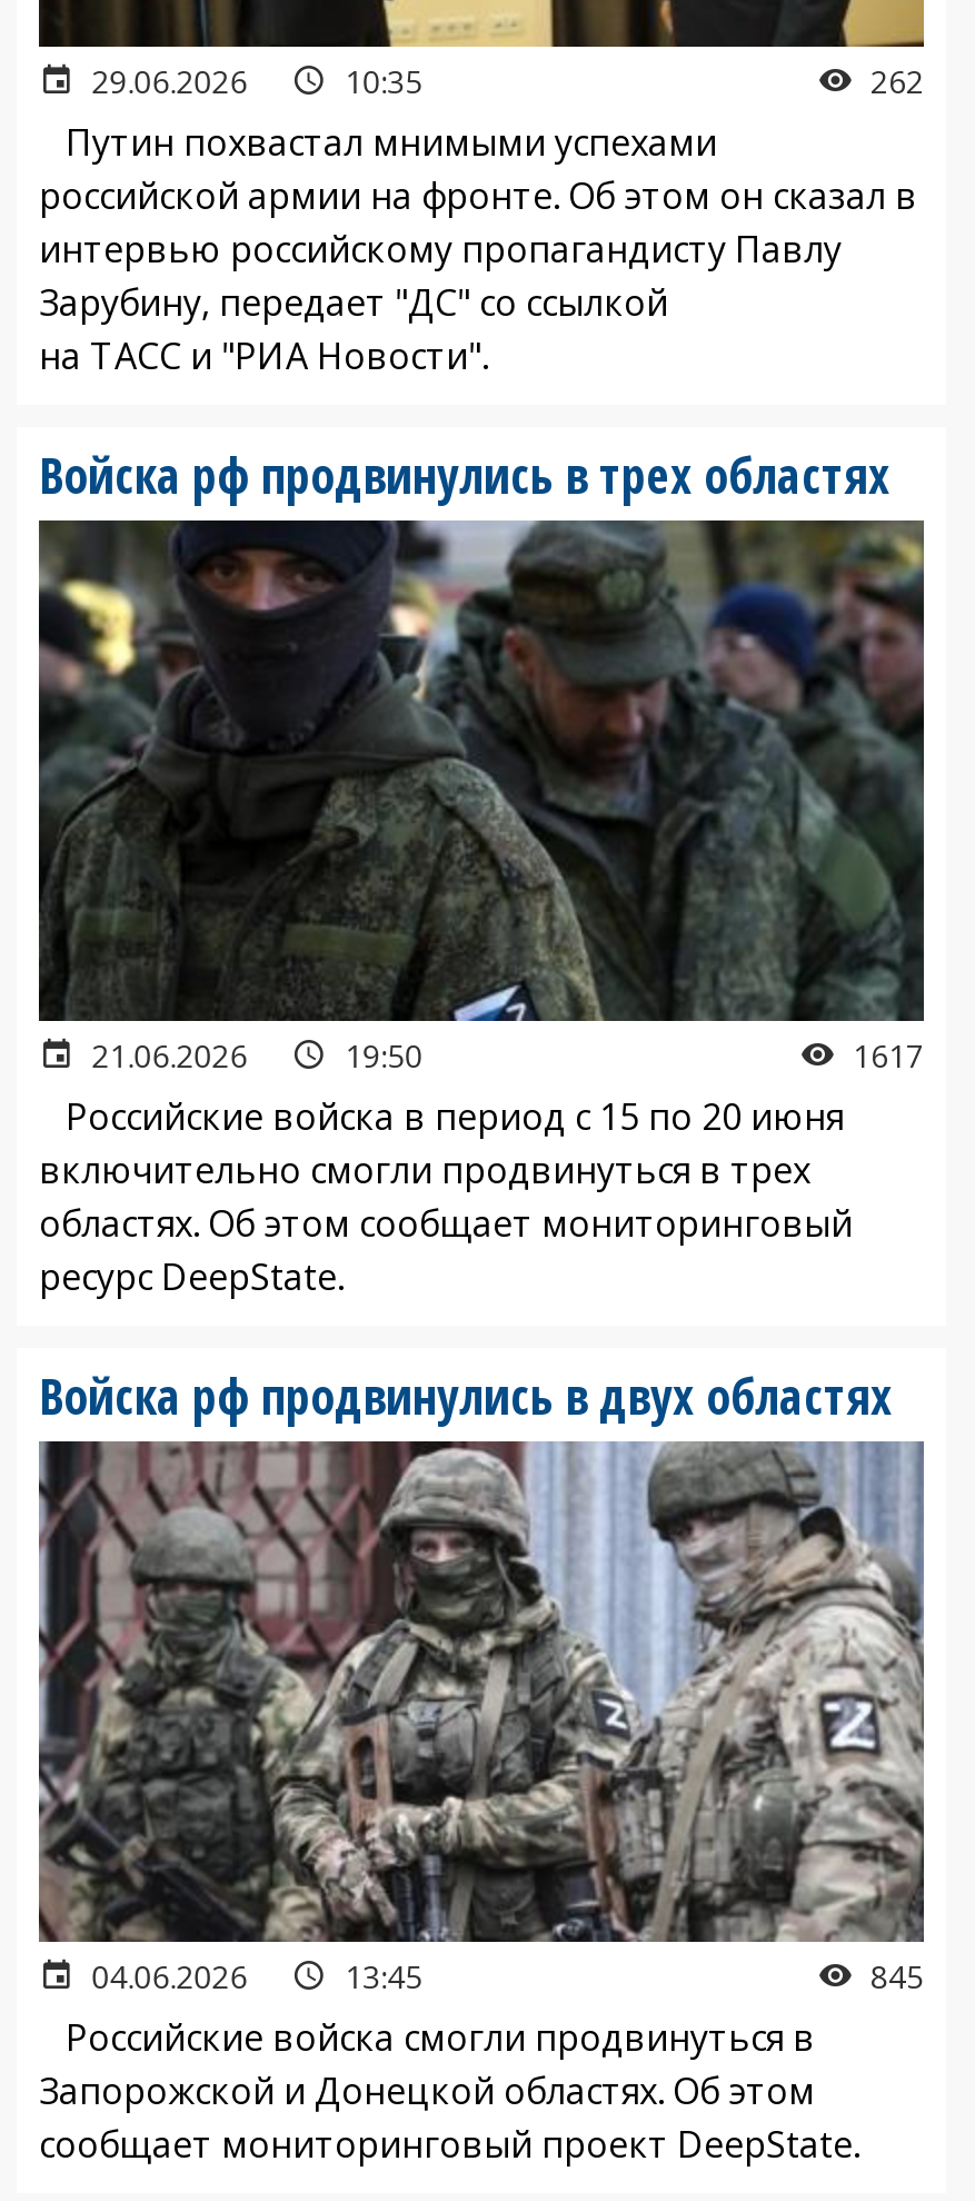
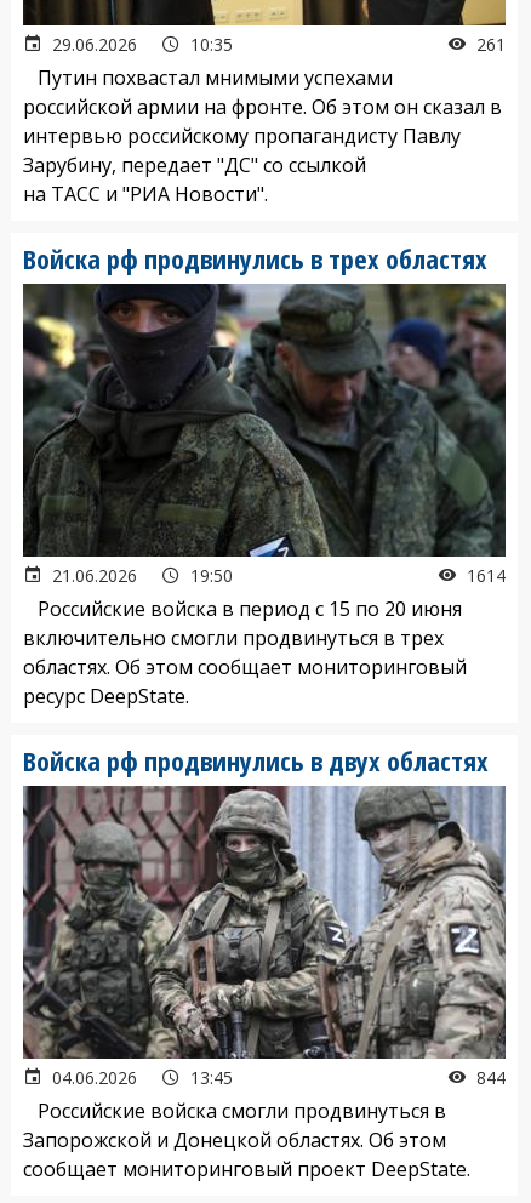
- 262
+ 261

- 1617
+ 1614

- 845
+ 844
